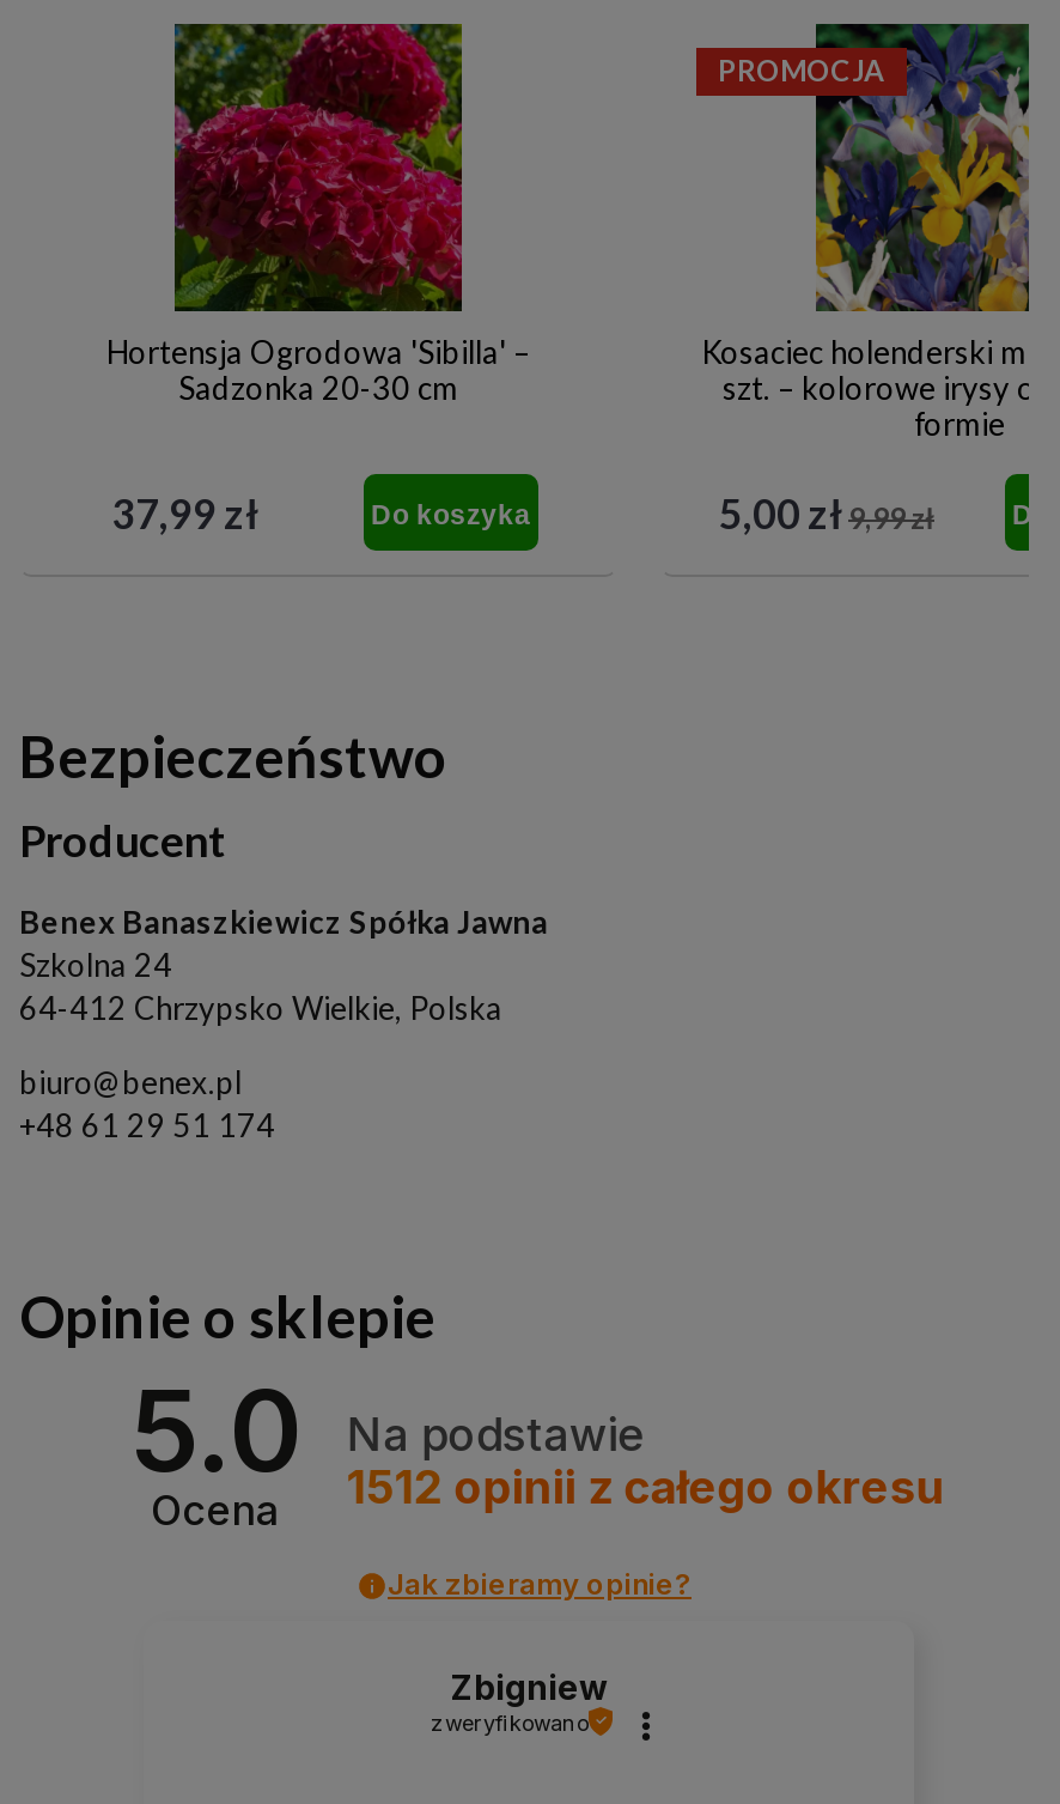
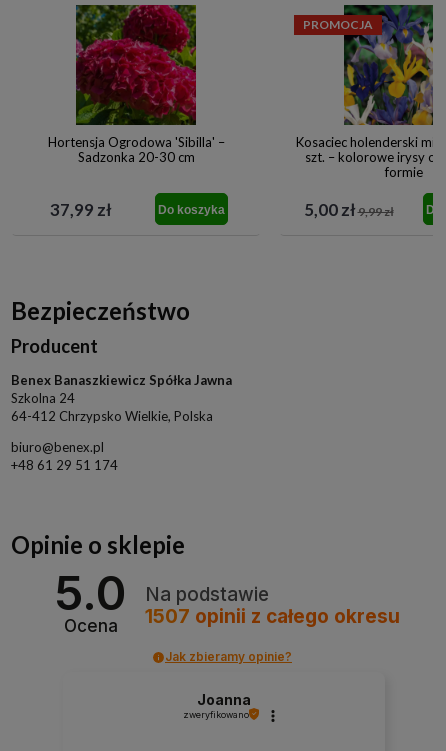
- 1512 opinii z całego okresu
+ 1507 opinii z całego okresu

- Zbigniew
+ Joanna
